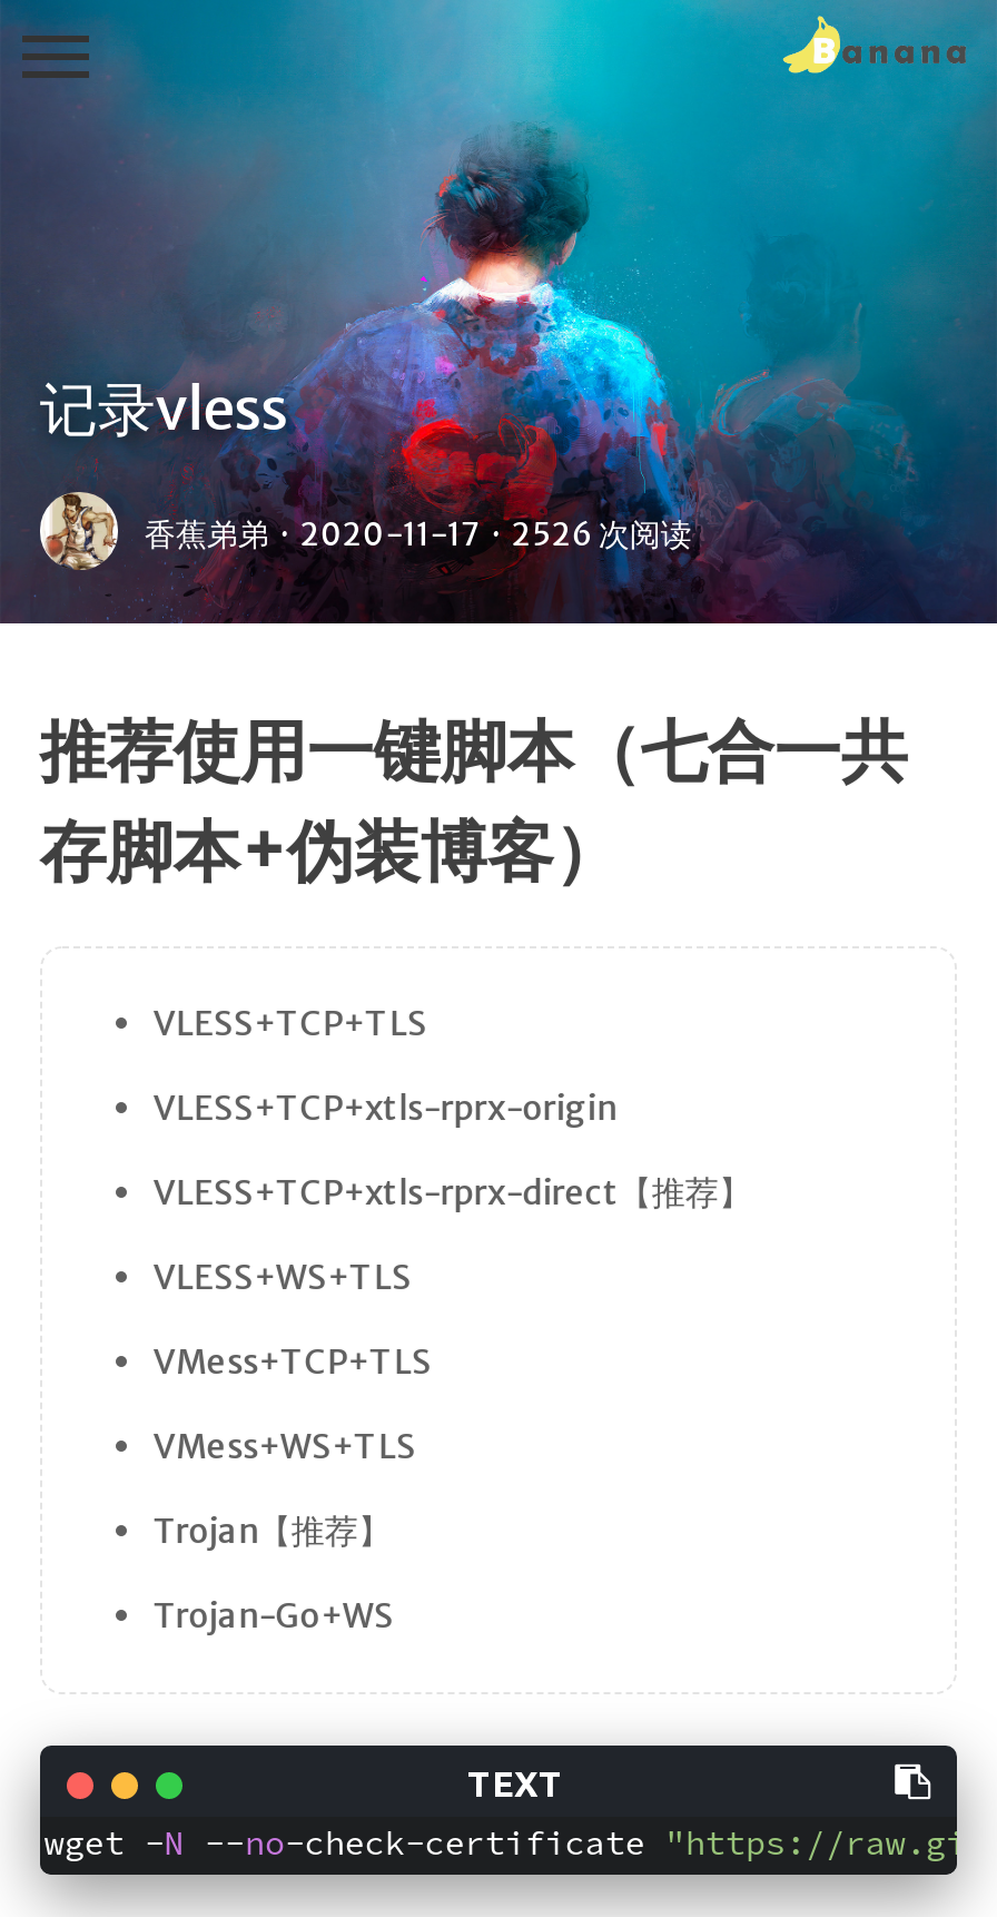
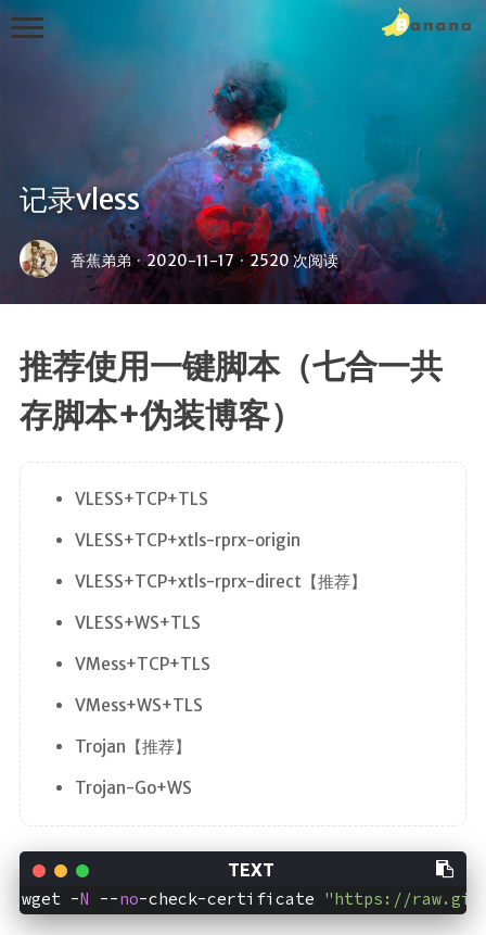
- 香蕉弟弟 · 2020-11-17 · 2526 次阅读
+ 香蕉弟弟 · 2020-11-17 · 2520 次阅读
